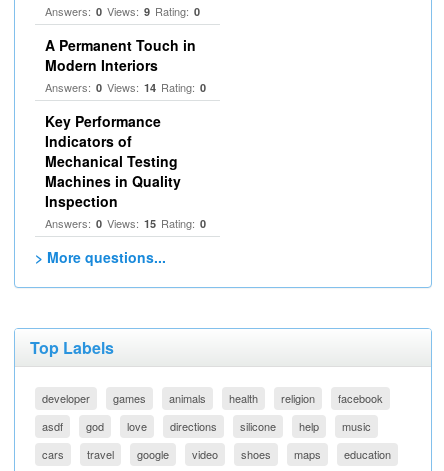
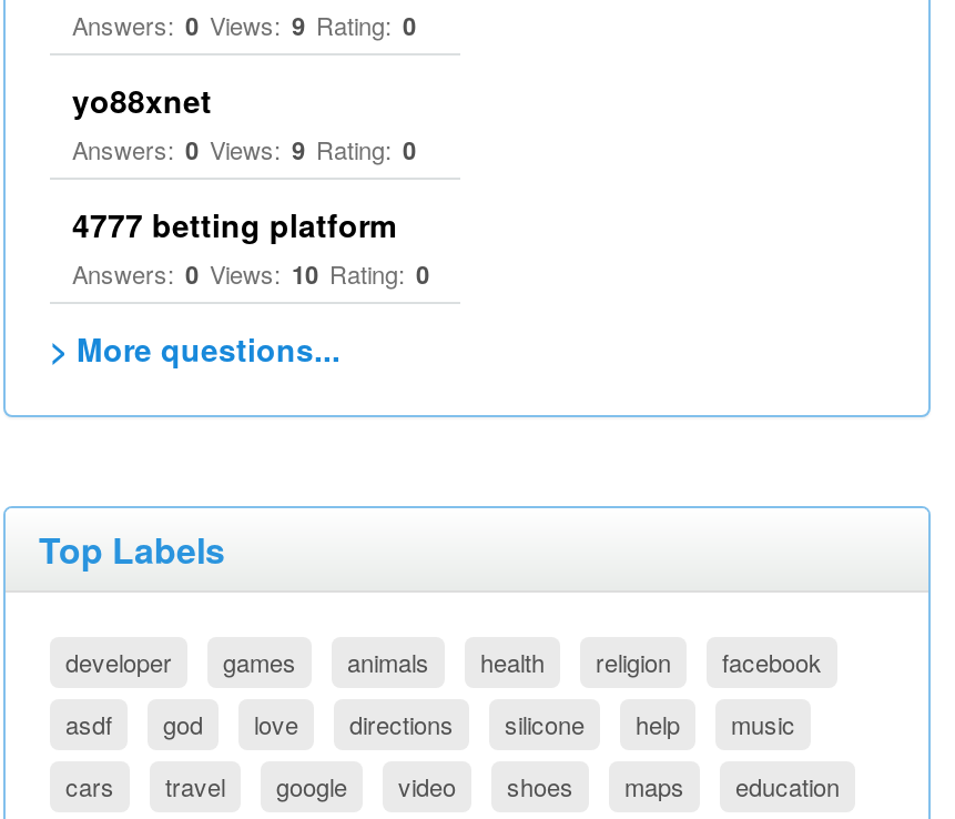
- A Permanent Touch in
- Modern Interiors
- Answers: 0 Views: 14 Rating: 0
+ yo88xnet
+ Answers: 0 Views: 9 Rating: 0

- Key Performance
- Indicators of
- Mechanical Testing
- Machines in Quality
- Inspection
- Answers: 0 Views: 15 Rating: 0
+ 4777 betting platform
+ Answers: 0 Views: 10 Rating: 0
